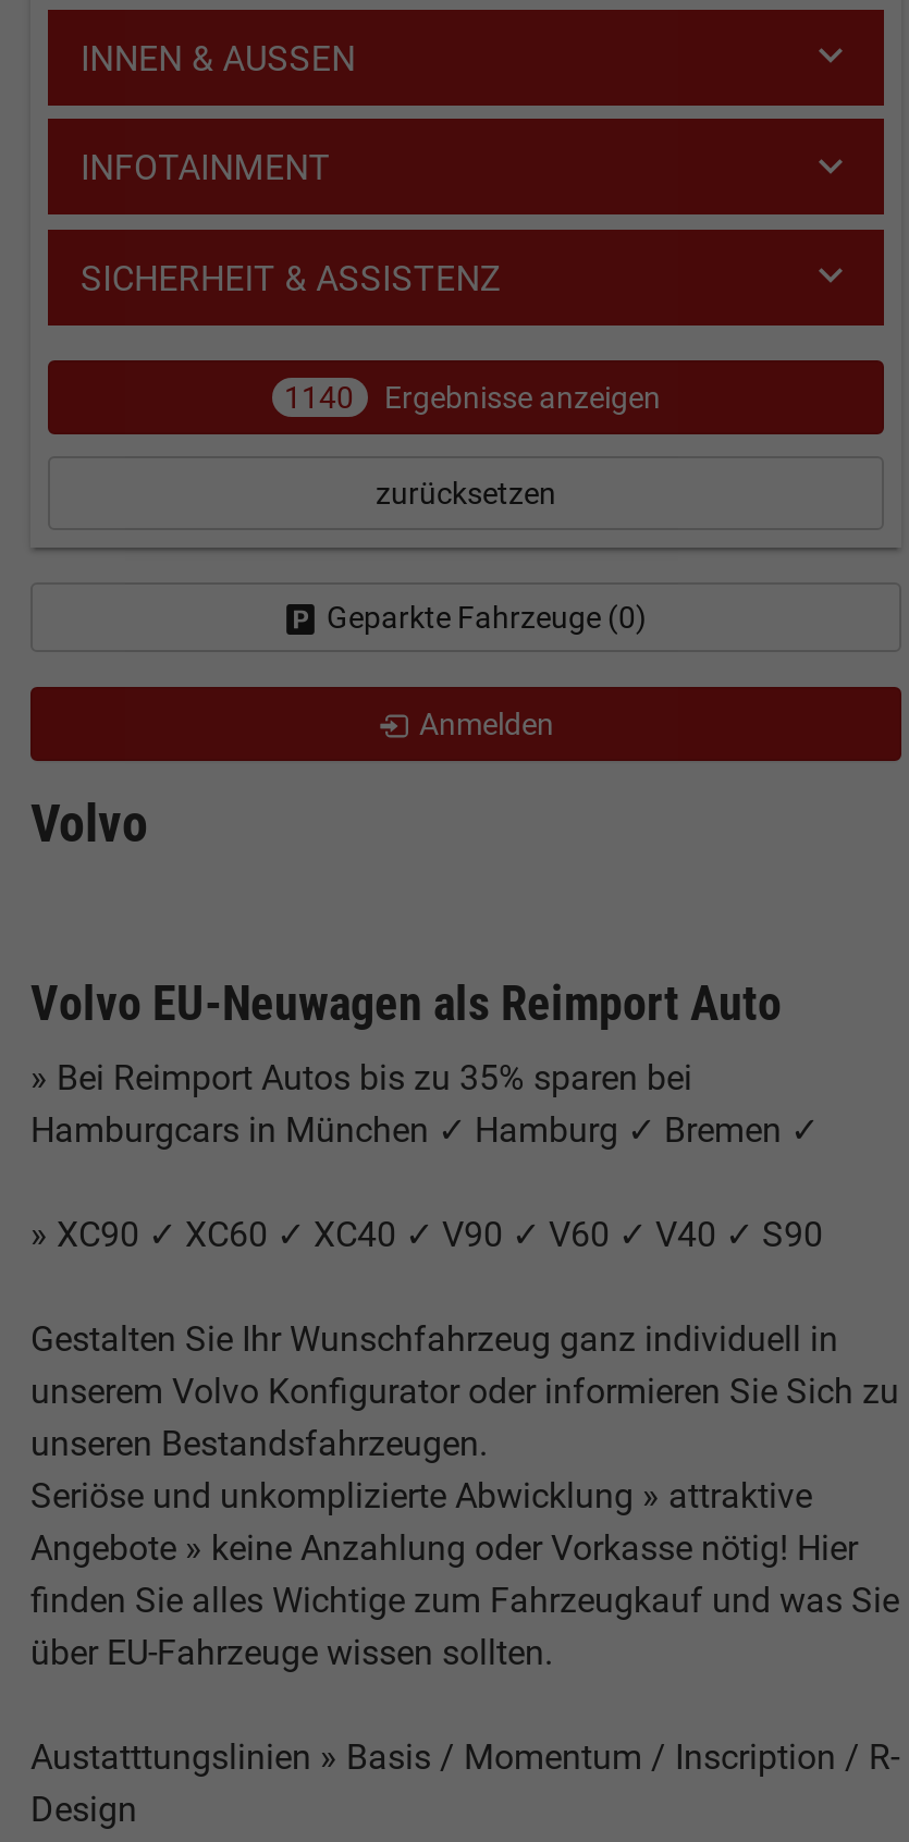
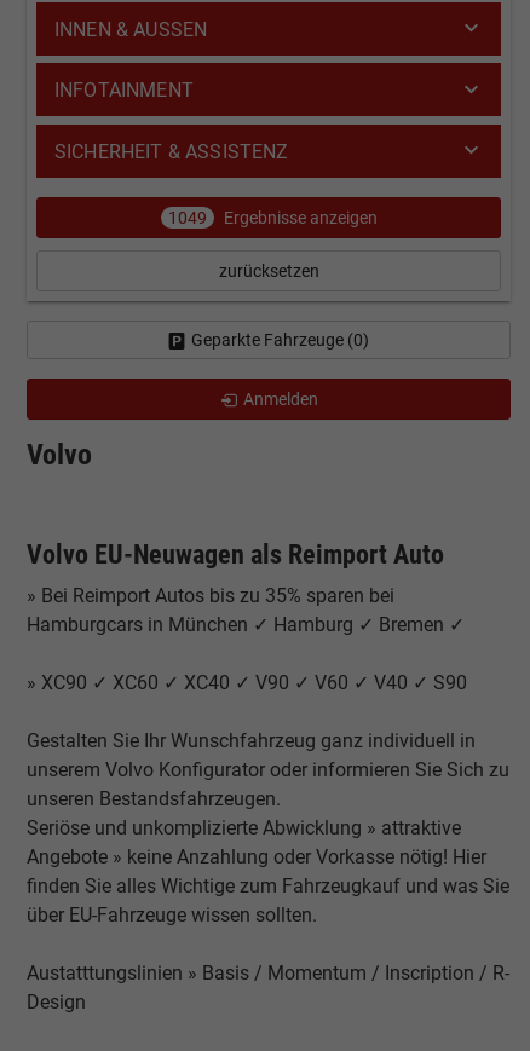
- 1140 Ergebnisse anzeigen
+ 1049 Ergebnisse anzeigen
